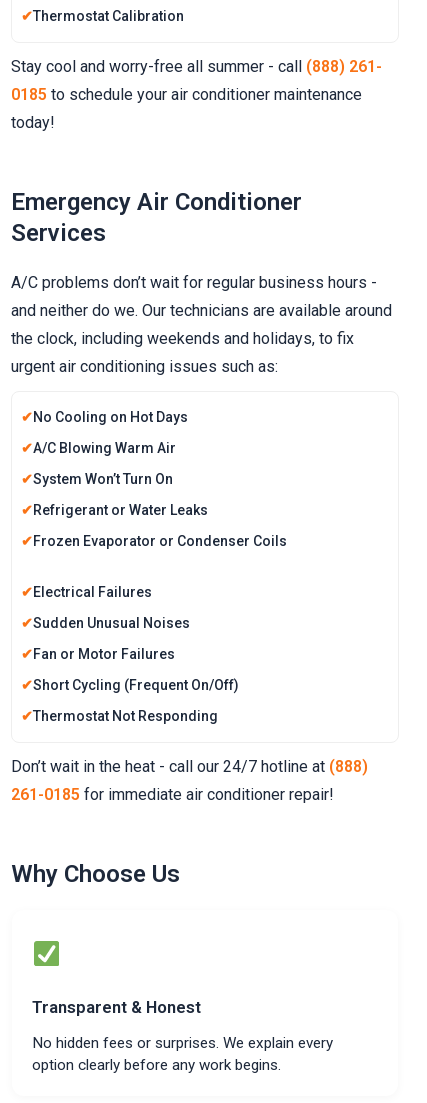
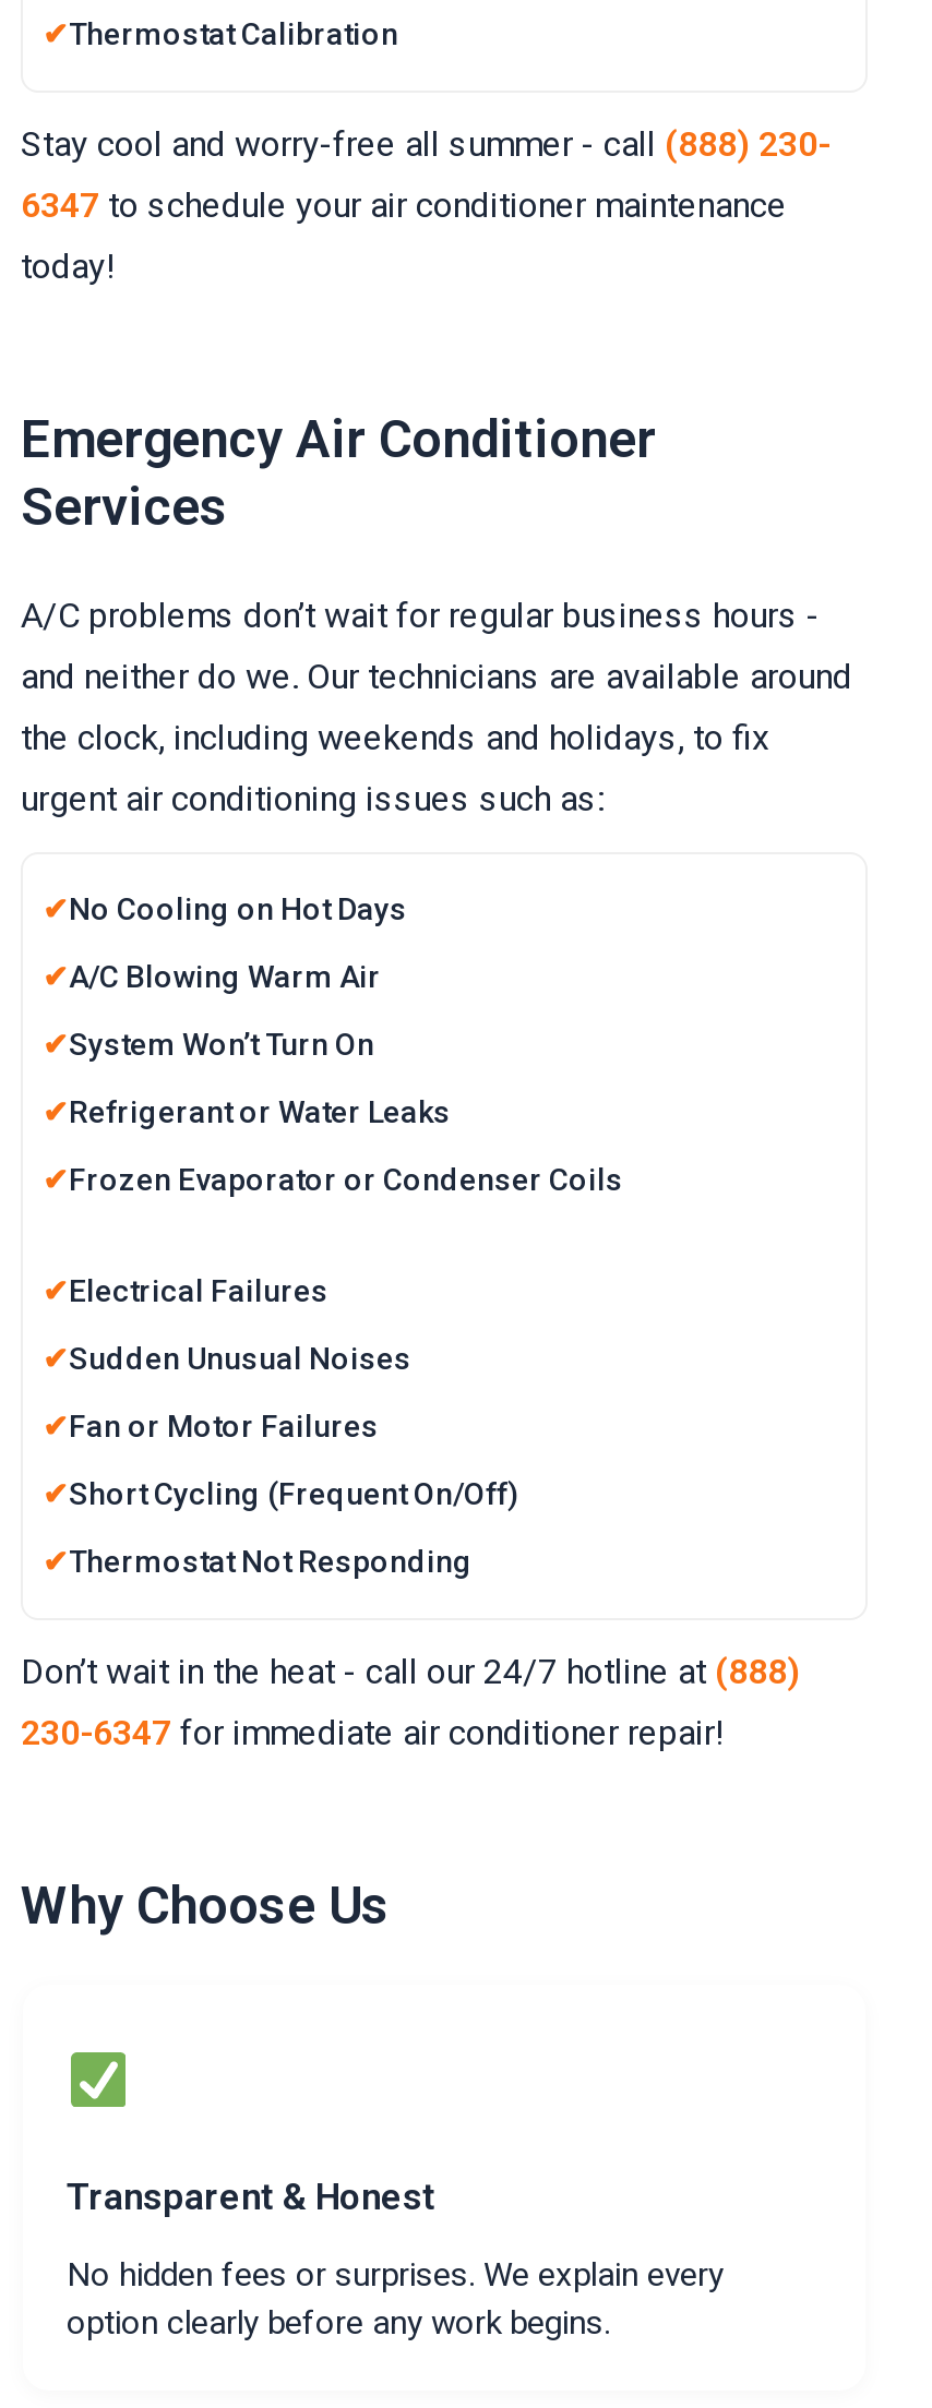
- Stay cool and worry-free all summer - call (888) 261-
+ Stay cool and worry-free all summer - call (888) 230-

- 0185 to schedule your air conditioner maintenance
+ 6347 to schedule your air conditioner maintenance

- 261-0185 for immediate air conditioner repair!
+ 230-6347 for immediate air conditioner repair!
